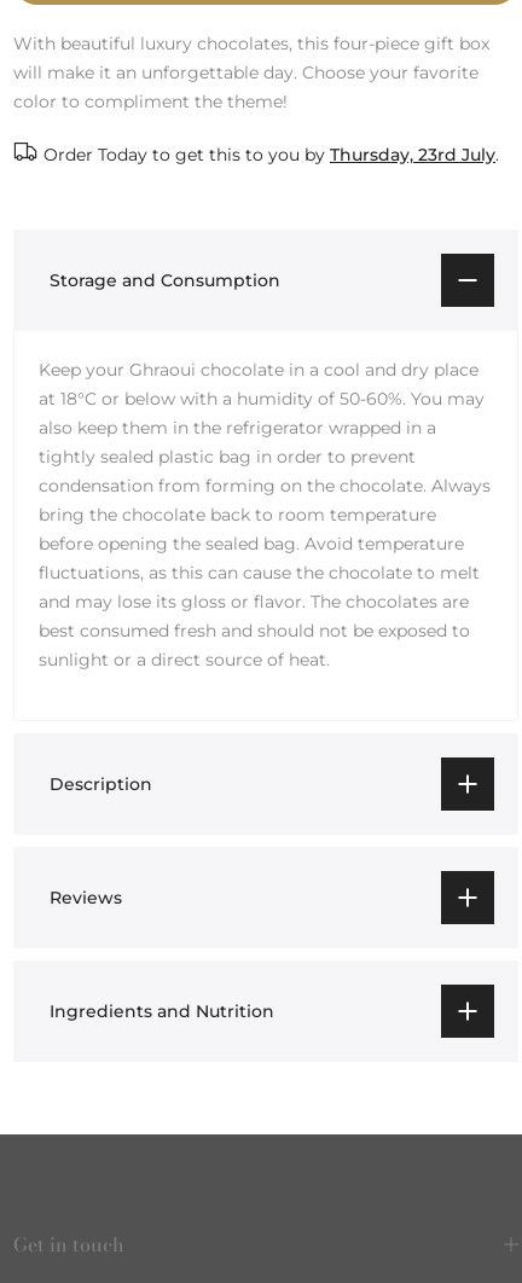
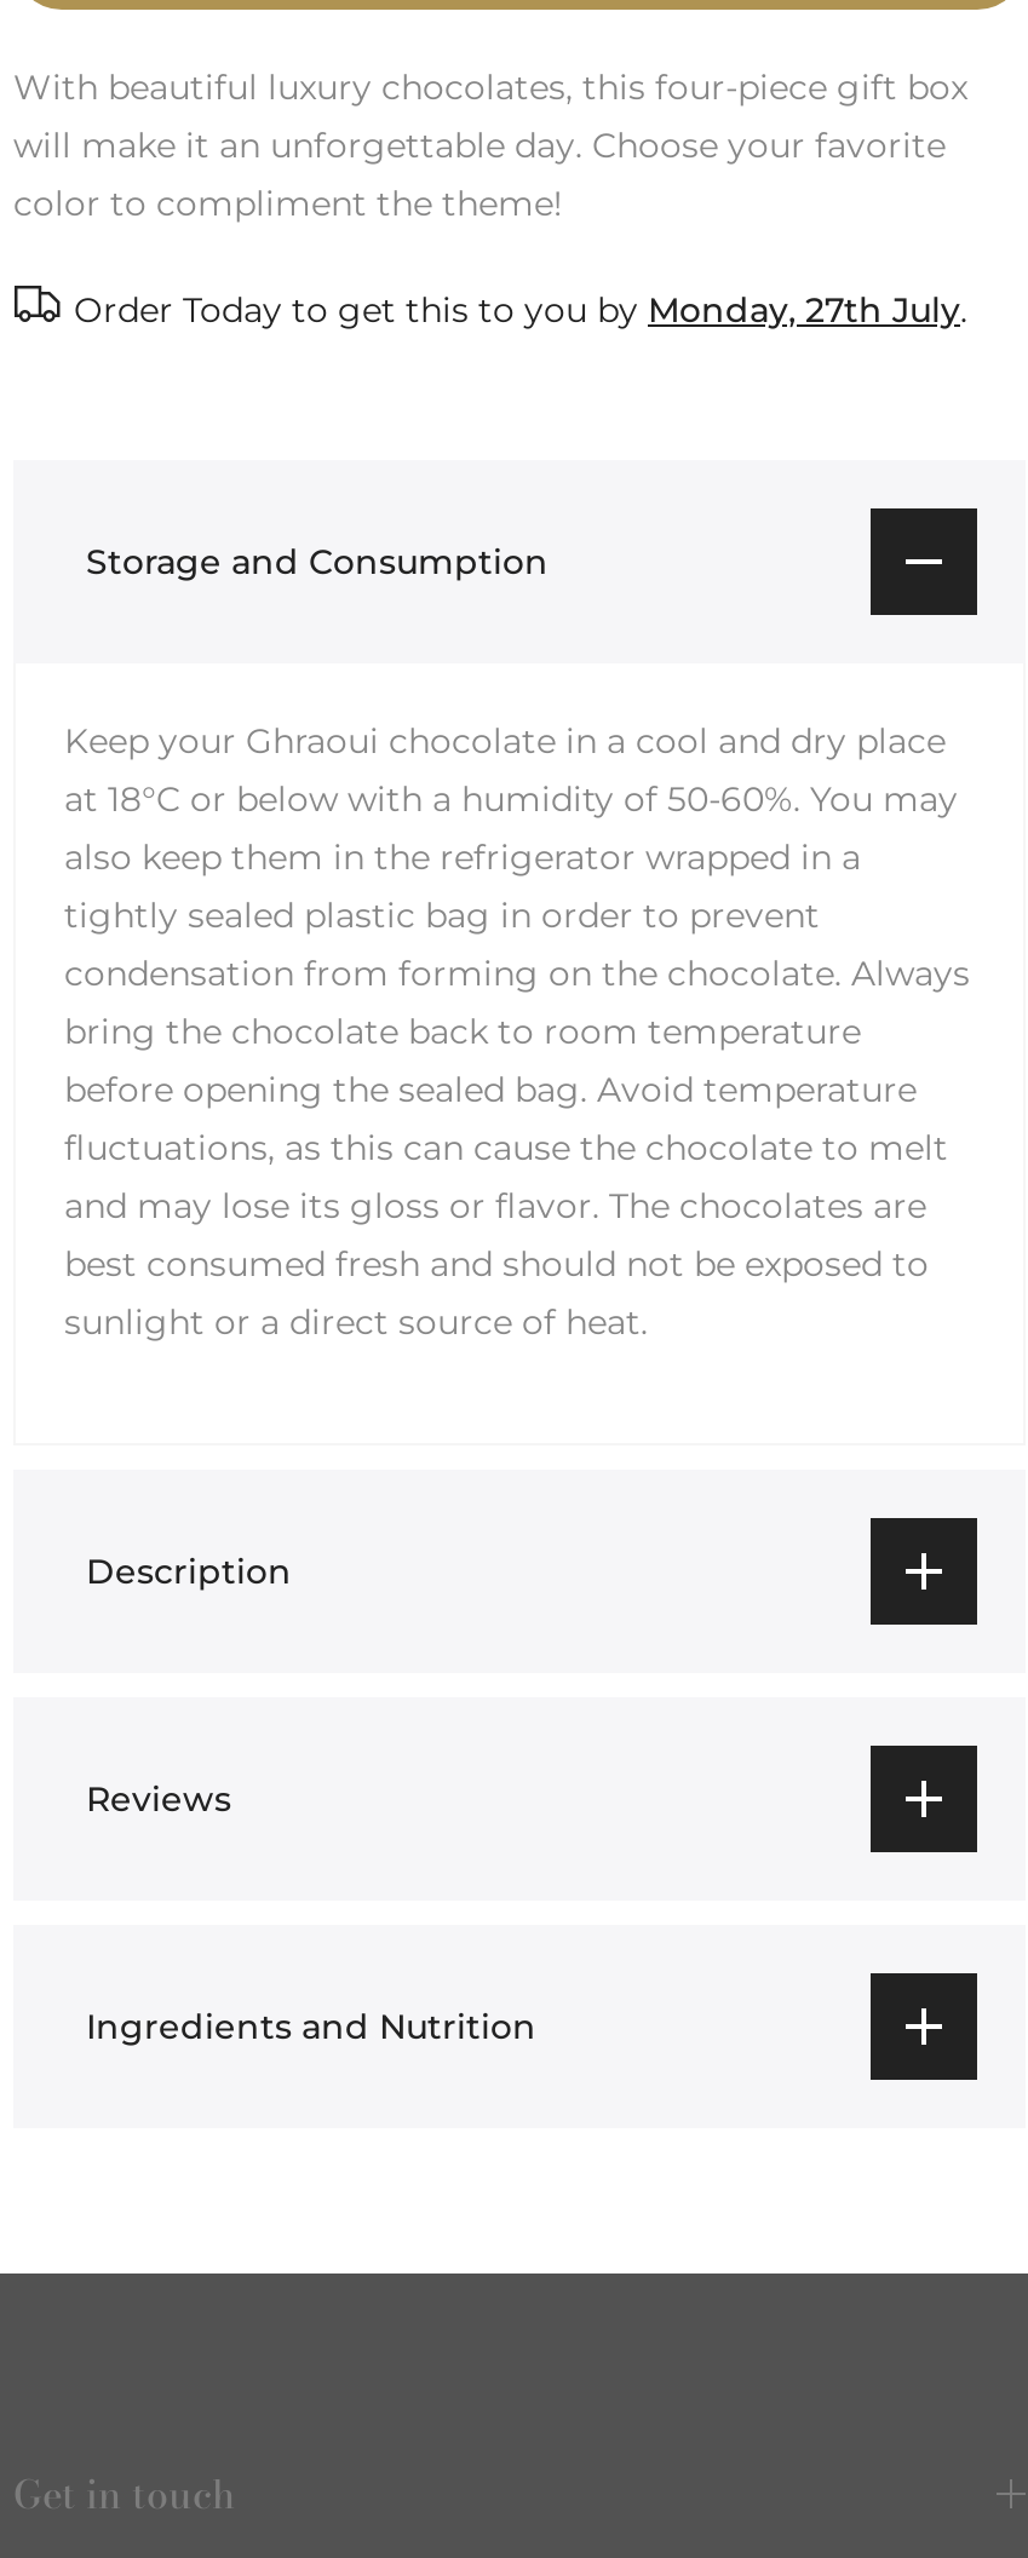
- Order Today to get this to you by Thursday, 23rd July.
+ Order Today to get this to you by Monday, 27th July.
